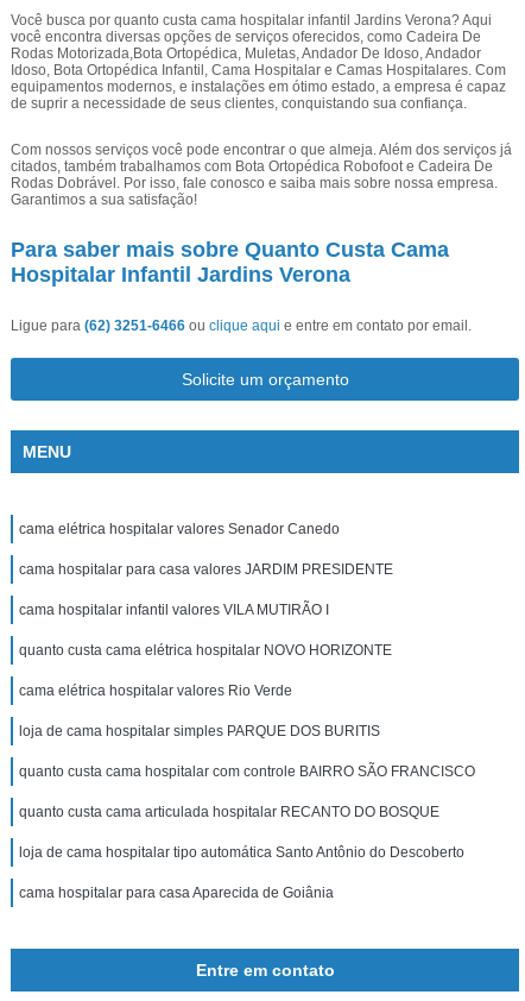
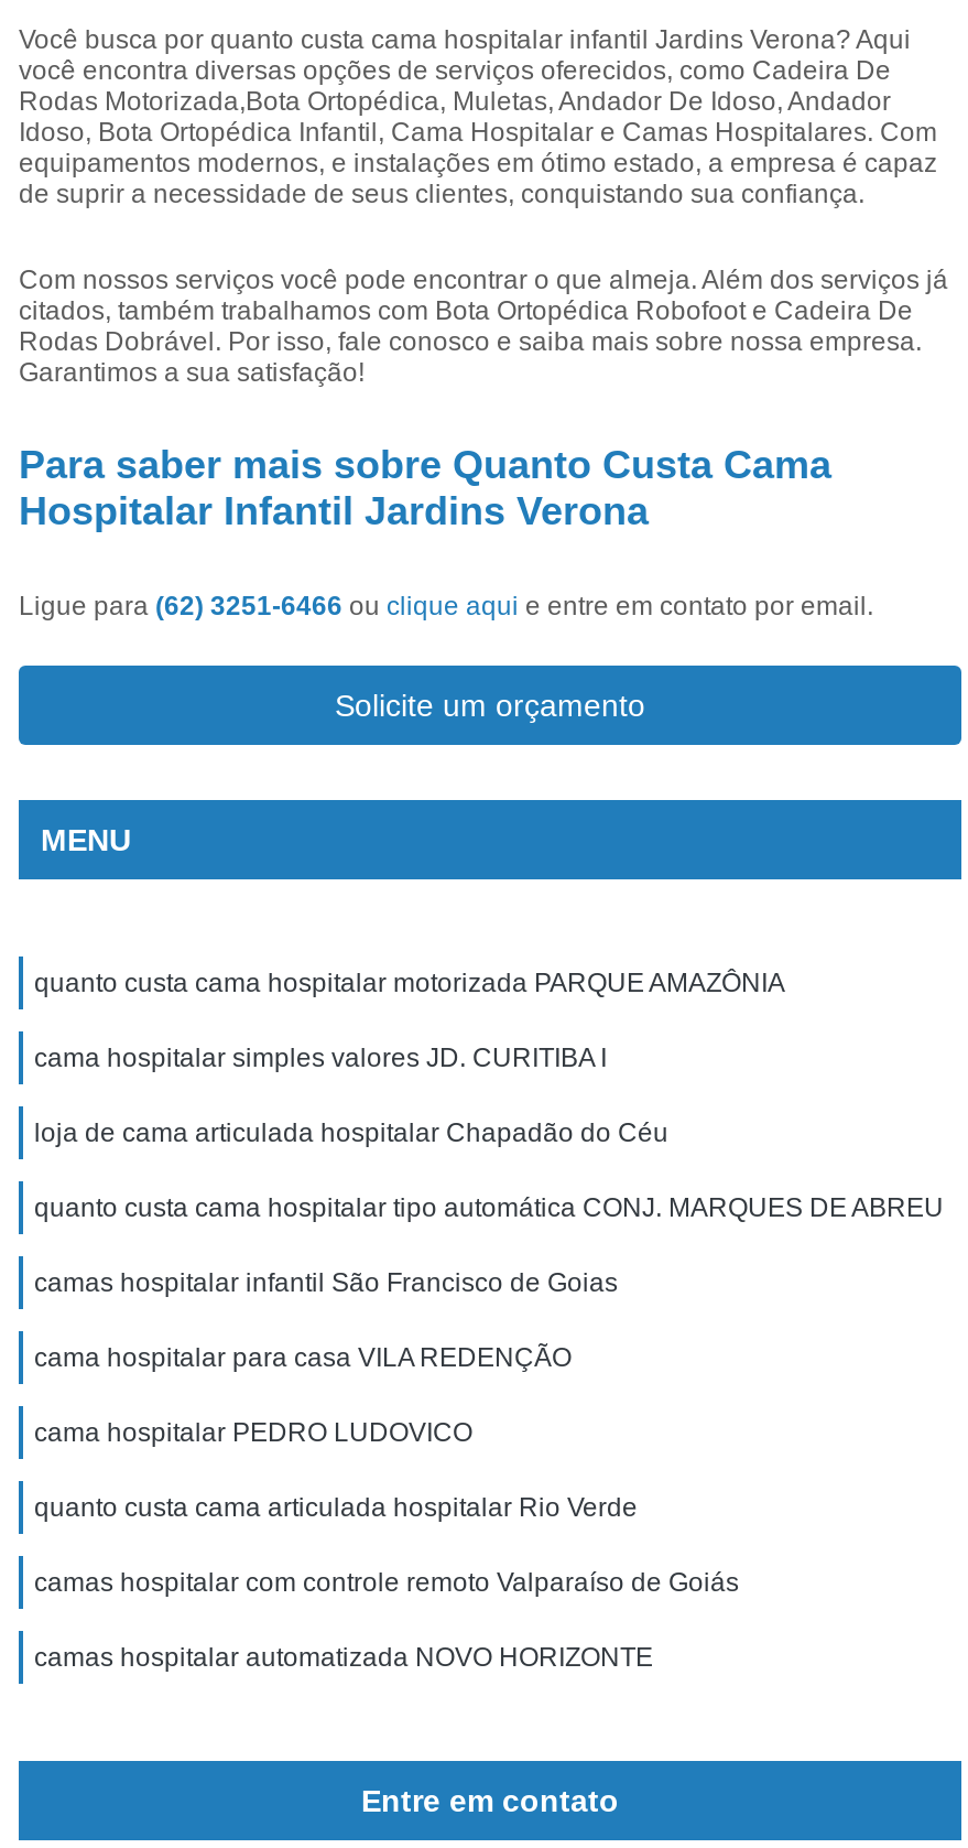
- cama elétrica hospitalar valores Senador Canedo
+ quanto custa cama hospitalar motorizada PARQUE AMAZÔNIA

- cama hospitalar para casa valores JARDIM PRESIDENTE
+ cama hospitalar simples valores JD. CURITIBA I

- cama hospitalar infantil valores VILA MUTIRÃO I
+ loja de cama articulada hospitalar Chapadão do Céu

- quanto custa cama elétrica hospitalar NOVO HORIZONTE
+ quanto custa cama hospitalar tipo automática CONJ. MARQUES DE ABREU

- cama elétrica hospitalar valores Rio Verde
+ camas hospitalar infantil São Francisco de Goias

- loja de cama hospitalar simples PARQUE DOS BURITIS
+ cama hospitalar para casa VILA REDENÇÃO

- quanto custa cama hospitalar com controle BAIRRO SÃO FRANCISCO
+ cama hospitalar PEDRO LUDOVICO

- quanto custa cama articulada hospitalar RECANTO DO BOSQUE
+ quanto custa cama articulada hospitalar Rio Verde

- loja de cama hospitalar tipo automática Santo Antônio do Descoberto
+ camas hospitalar com controle remoto Valparaíso de Goiás

- cama hospitalar para casa Aparecida de Goiânia
+ camas hospitalar automatizada NOVO HORIZONTE
